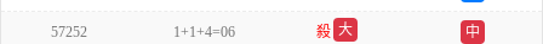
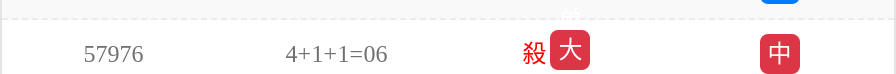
- 57252
+ 57976

- 1+1+4=06
+ 4+1+1=06
